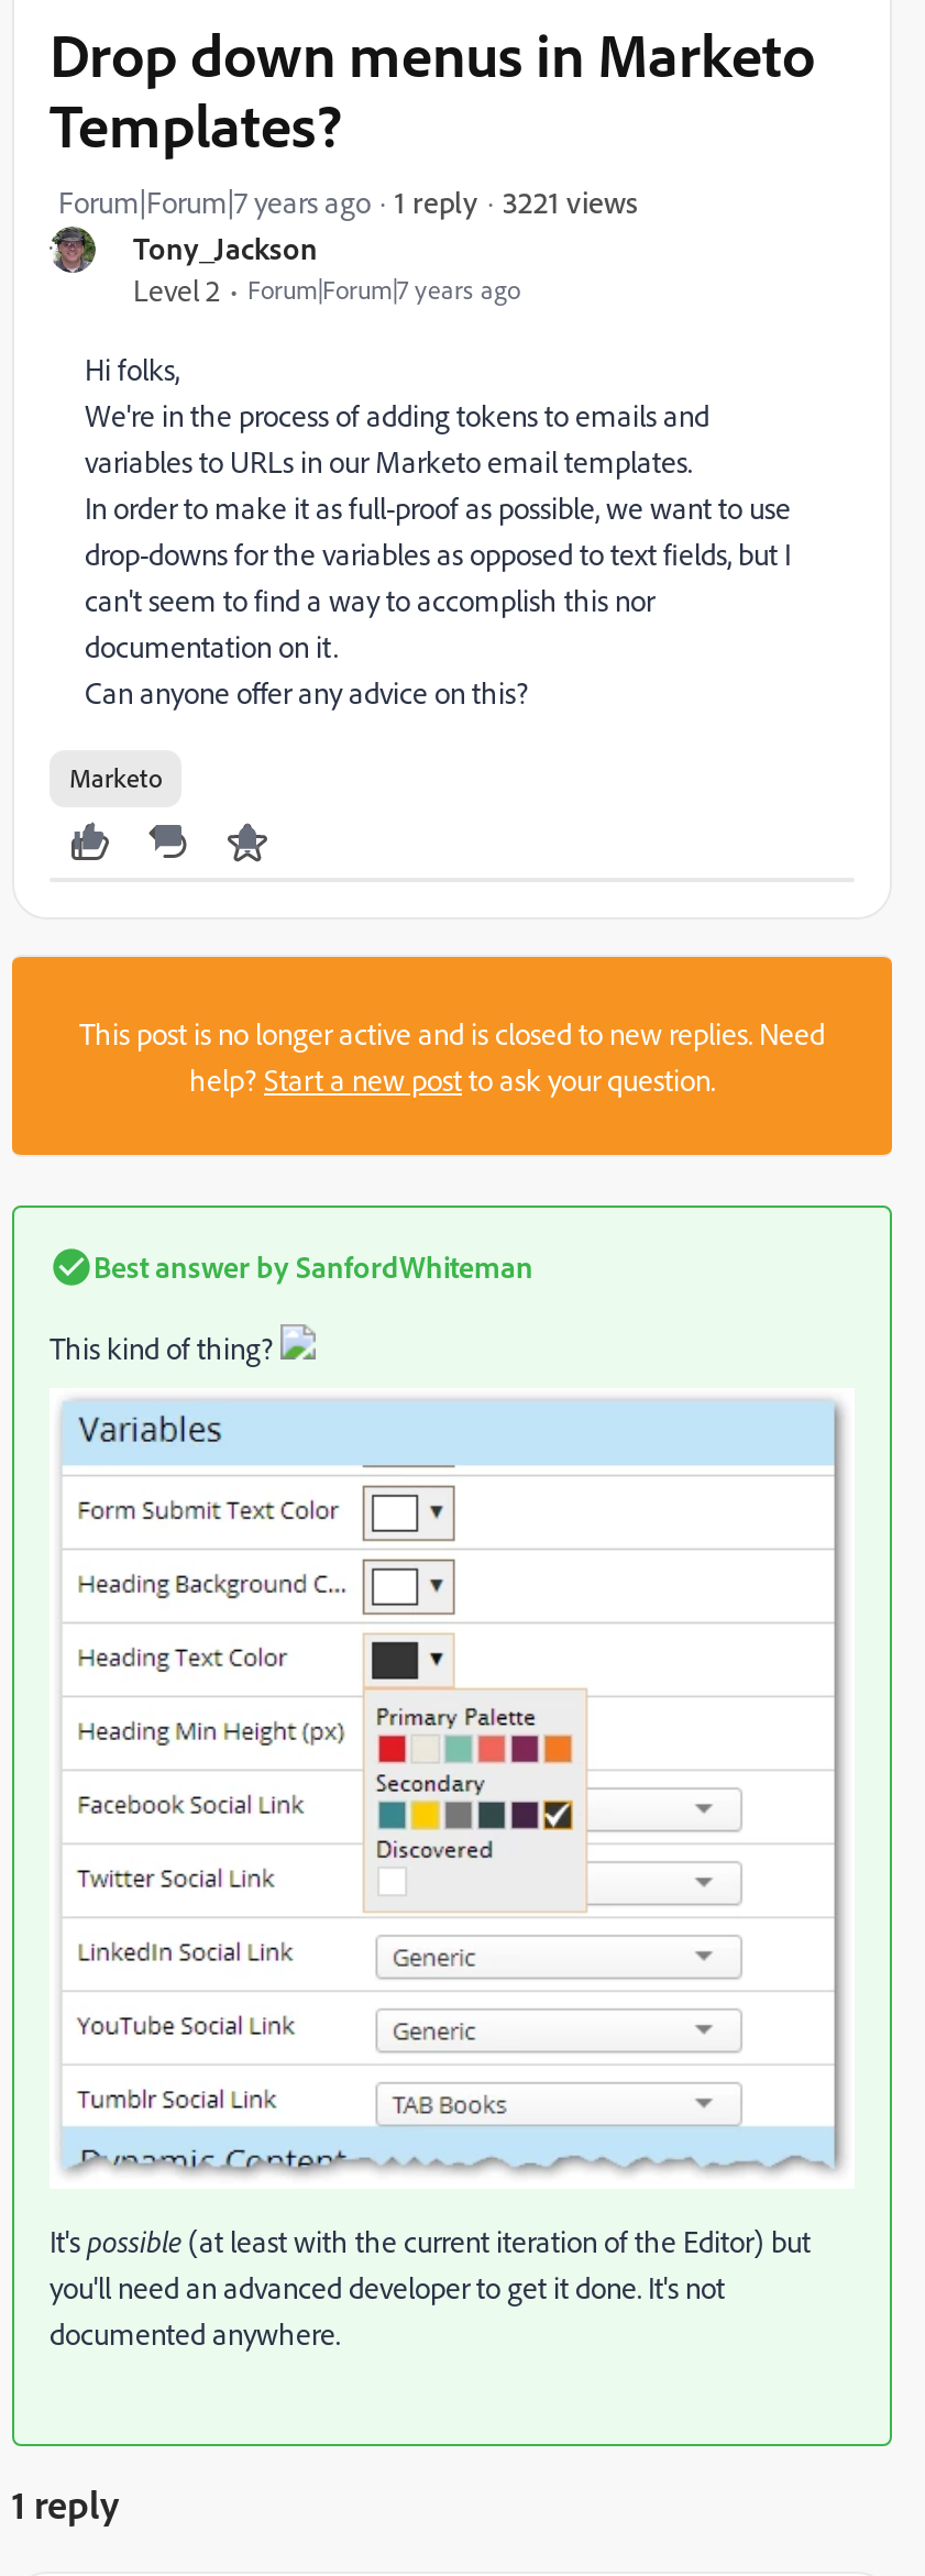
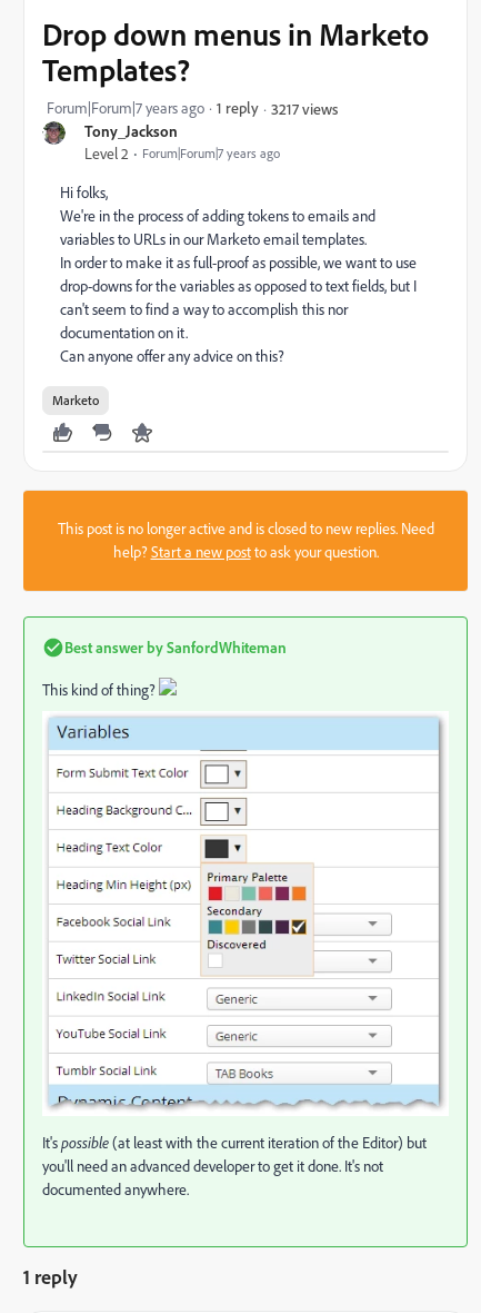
- 3221 views
+ 3217 views
